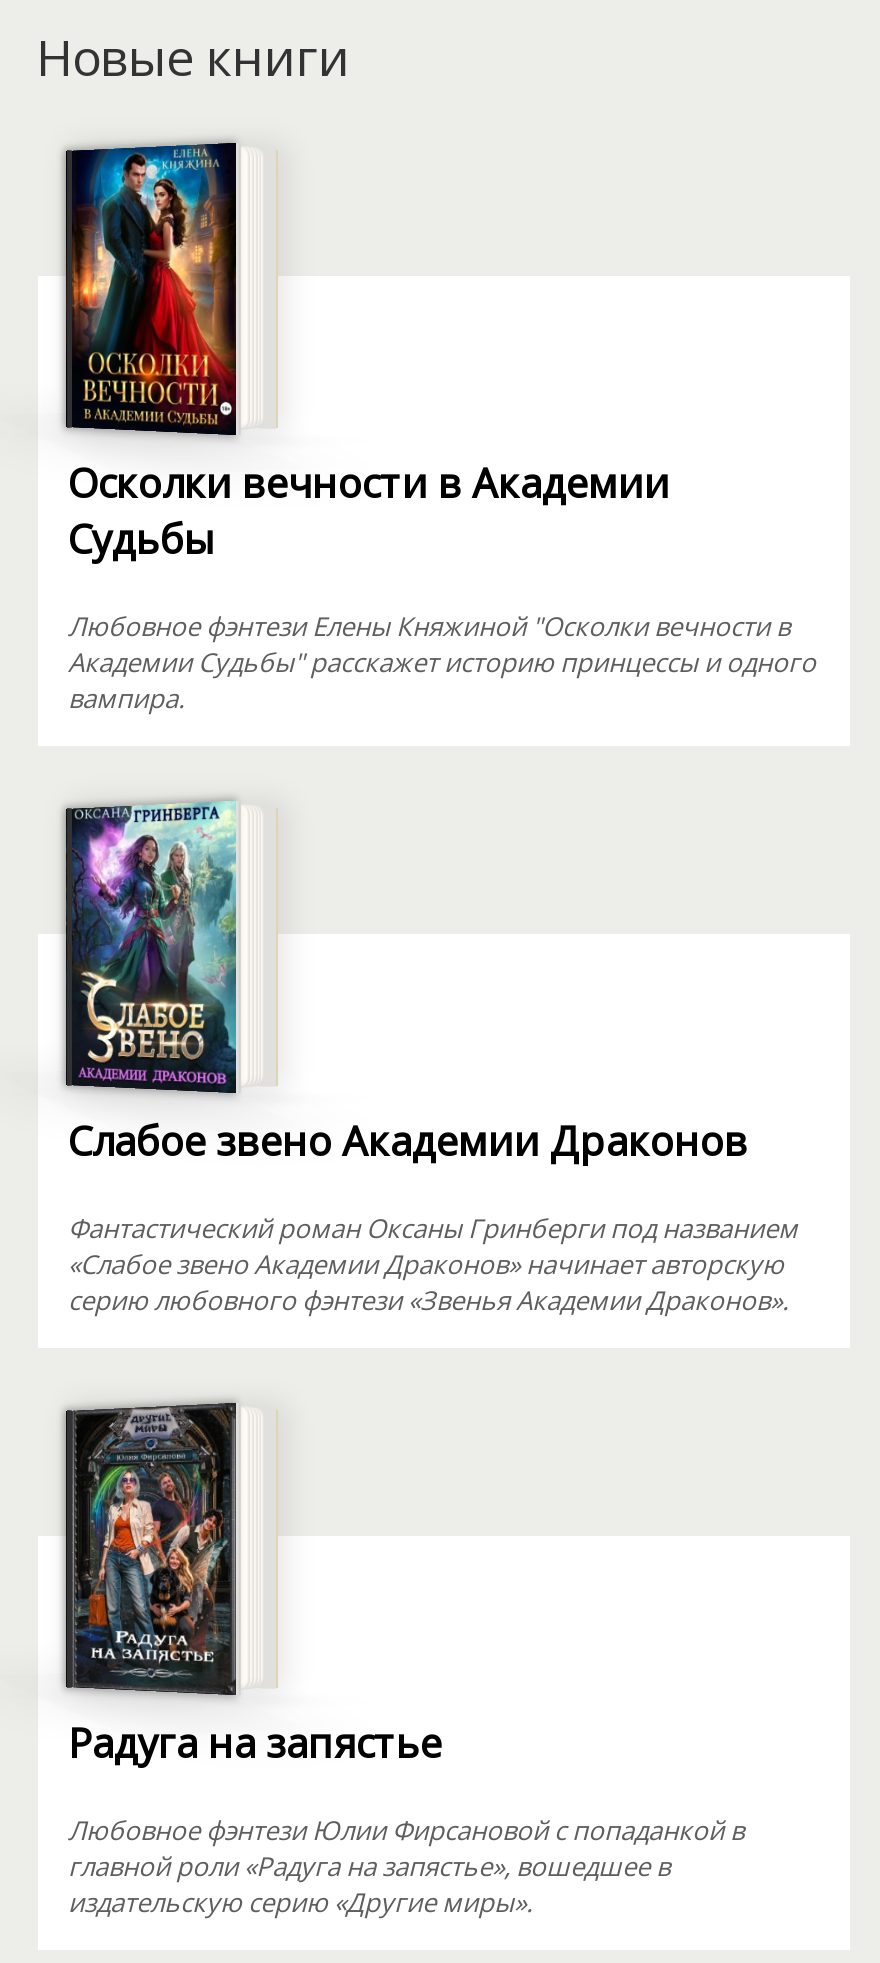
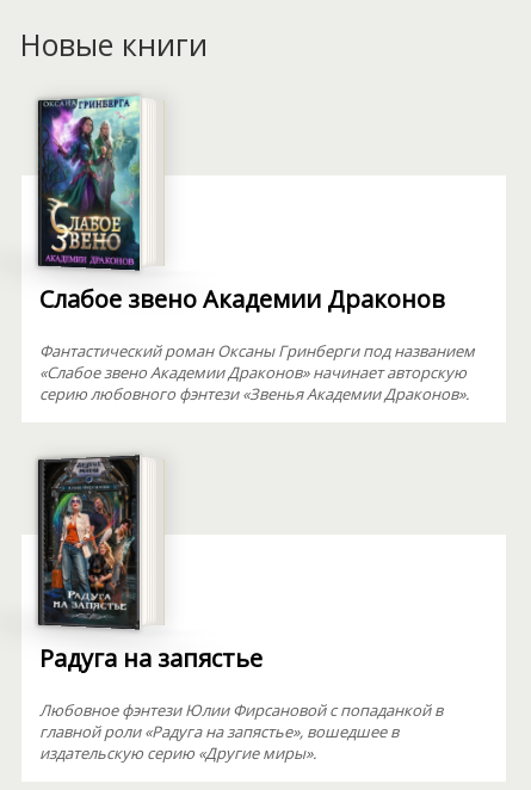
- [image]
- Осколки вечности в Академии
- Судьбы
- Любовное фэнтези Елены Княжиной "Осколки вечности в
- Академии Судьбы" расскажет историю принцессы и одного
- вампира.
